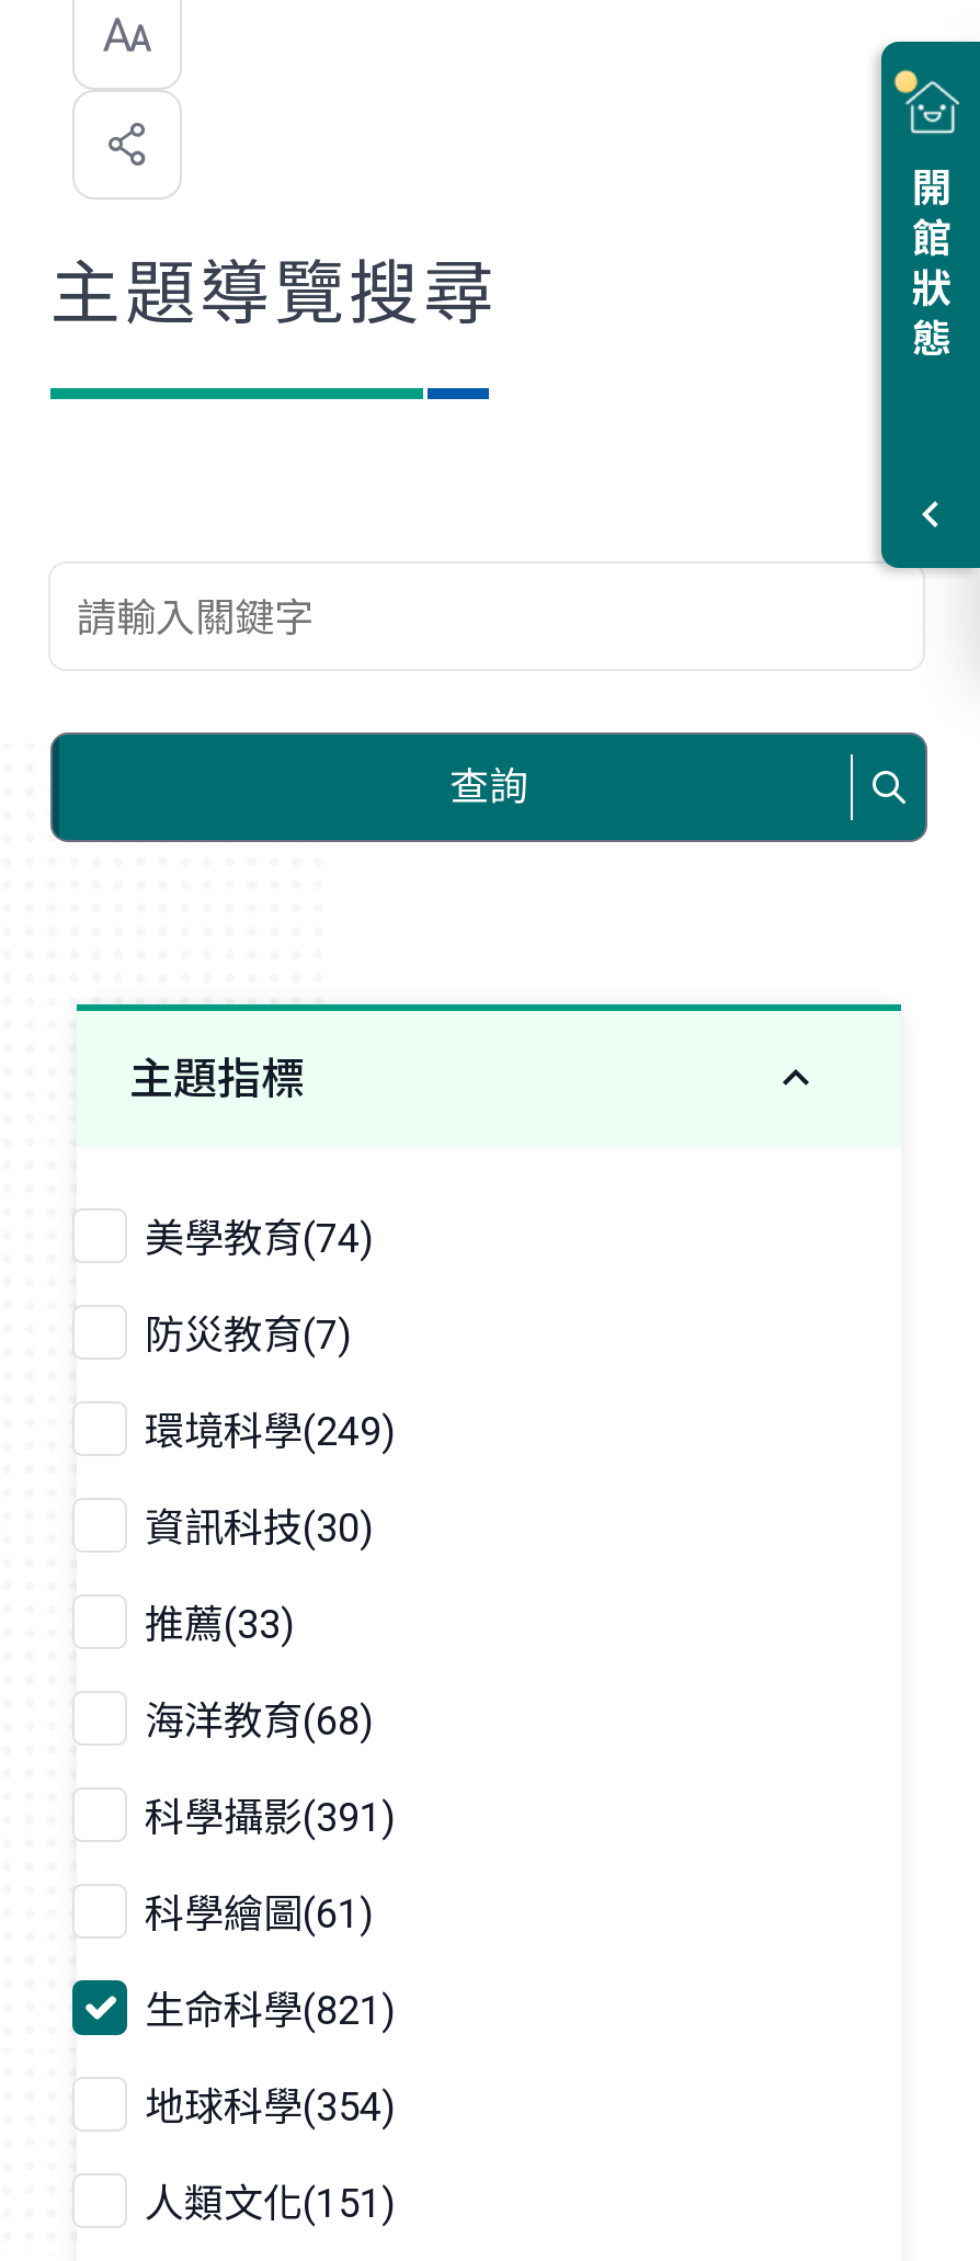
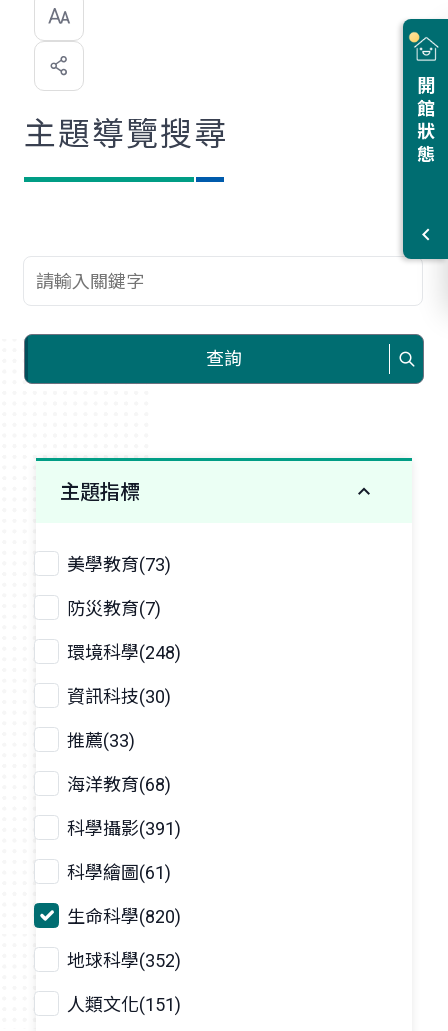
- 美學教育(74)
+ 美學教育(73)

- 環境科學(249)
+ 環境科學(248)

- 生命科學(821)
+ 生命科學(820)

- 地球科學(354)
+ 地球科學(352)
